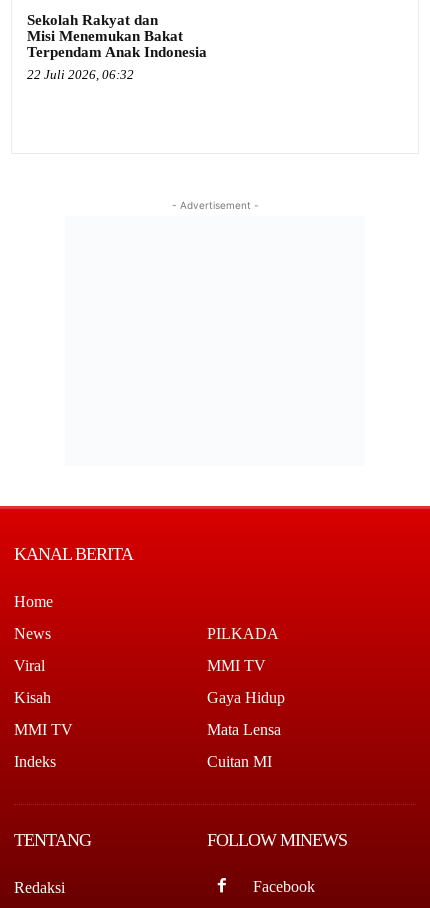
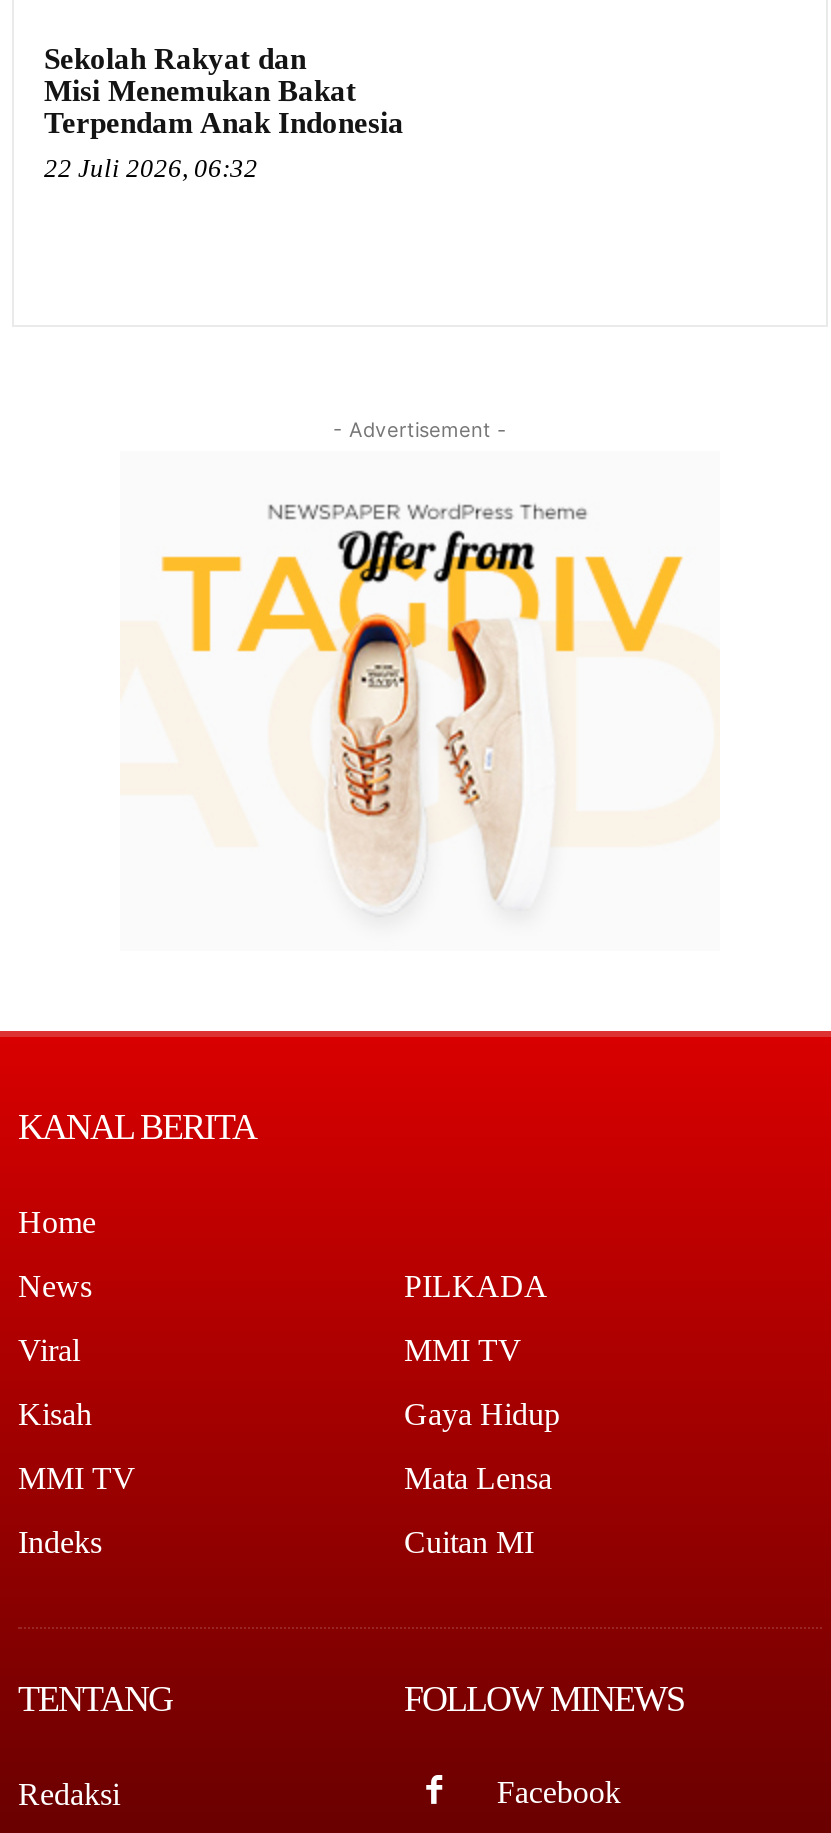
+ [image]
